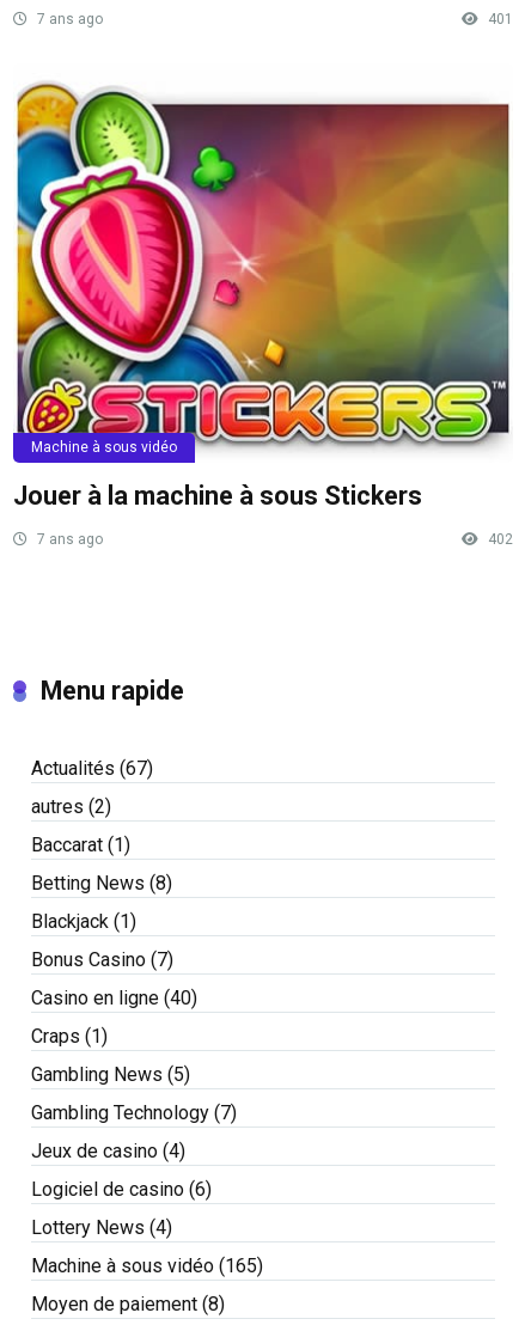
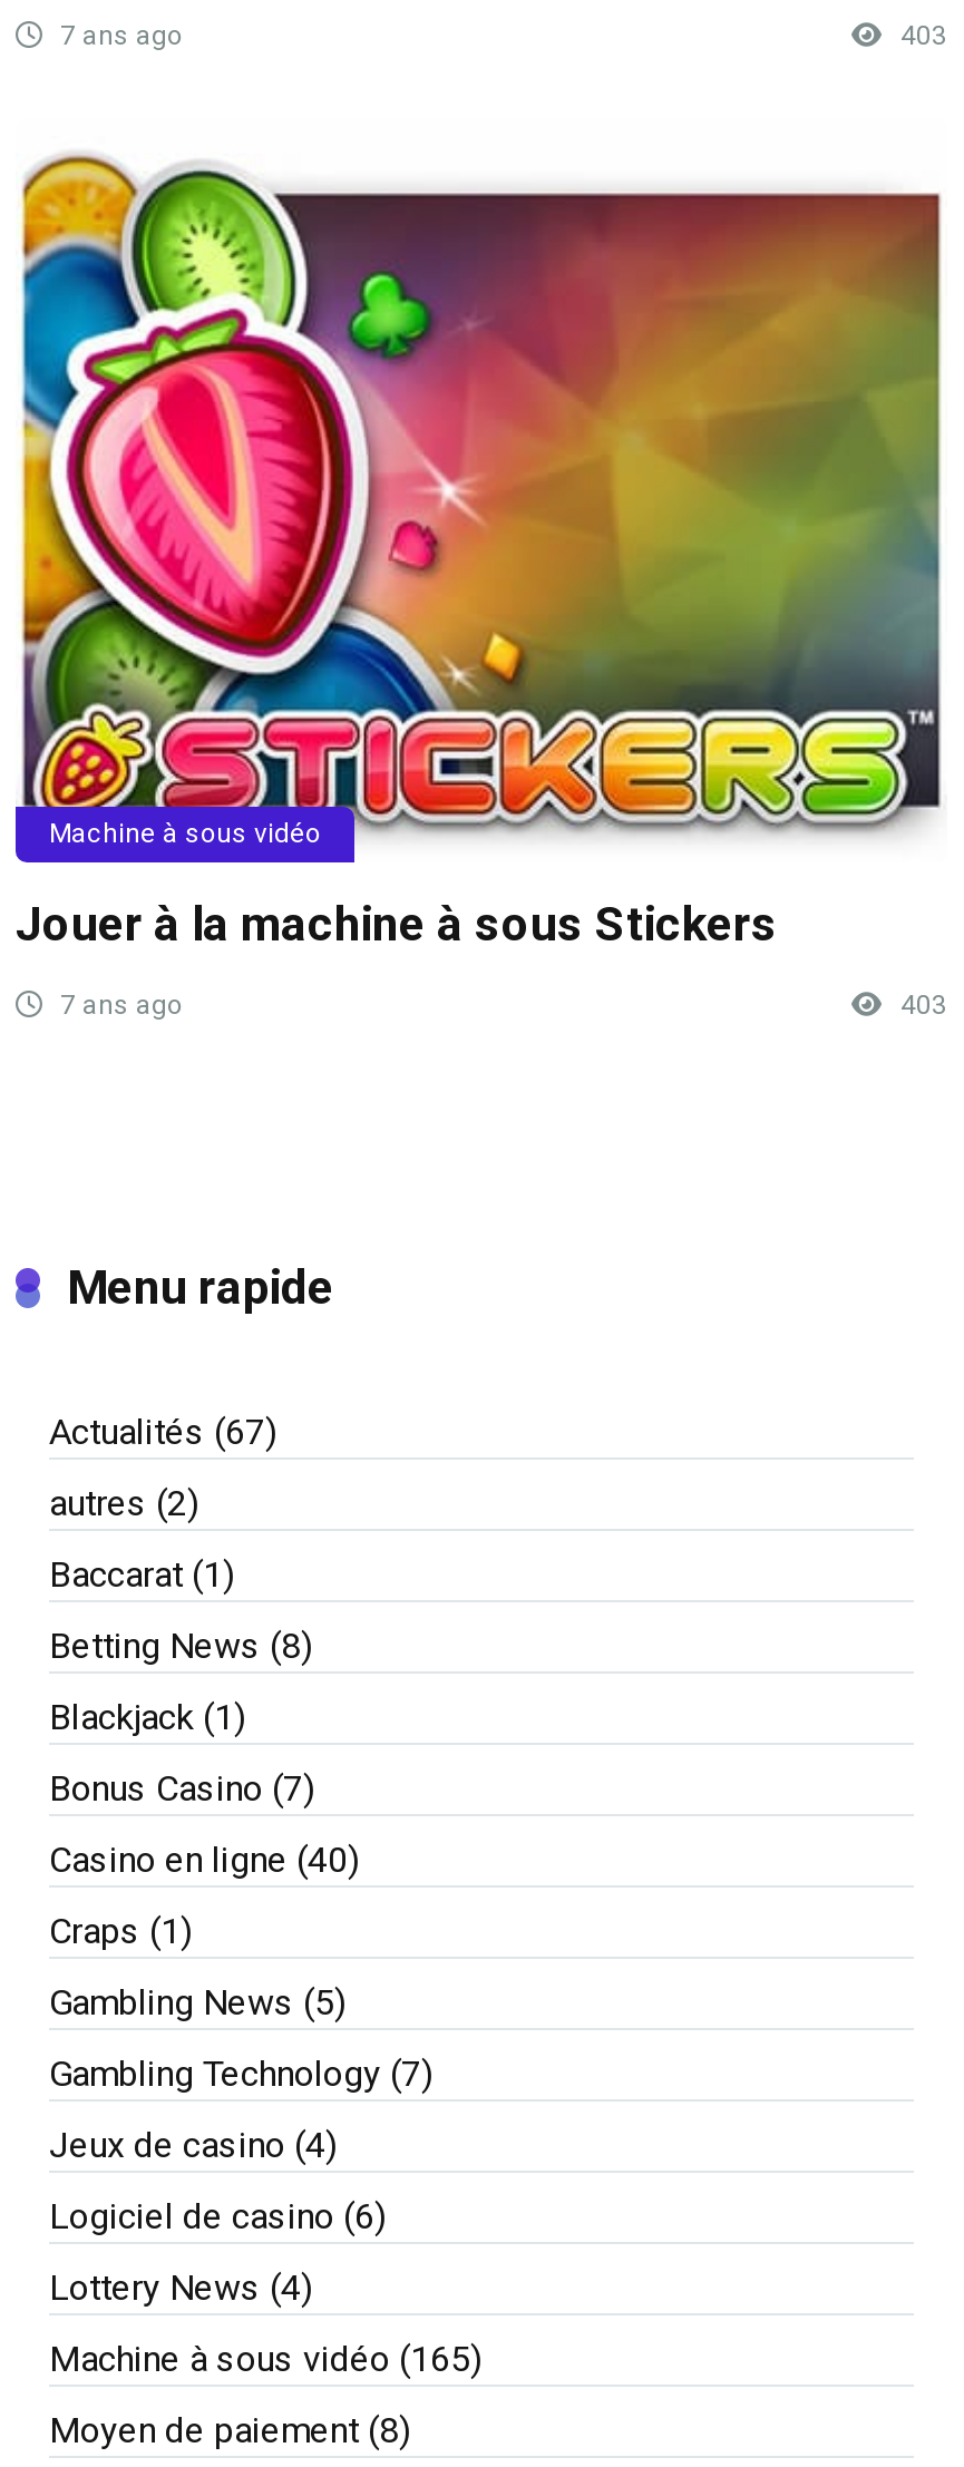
- 401
+ 403

- 402
+ 403
